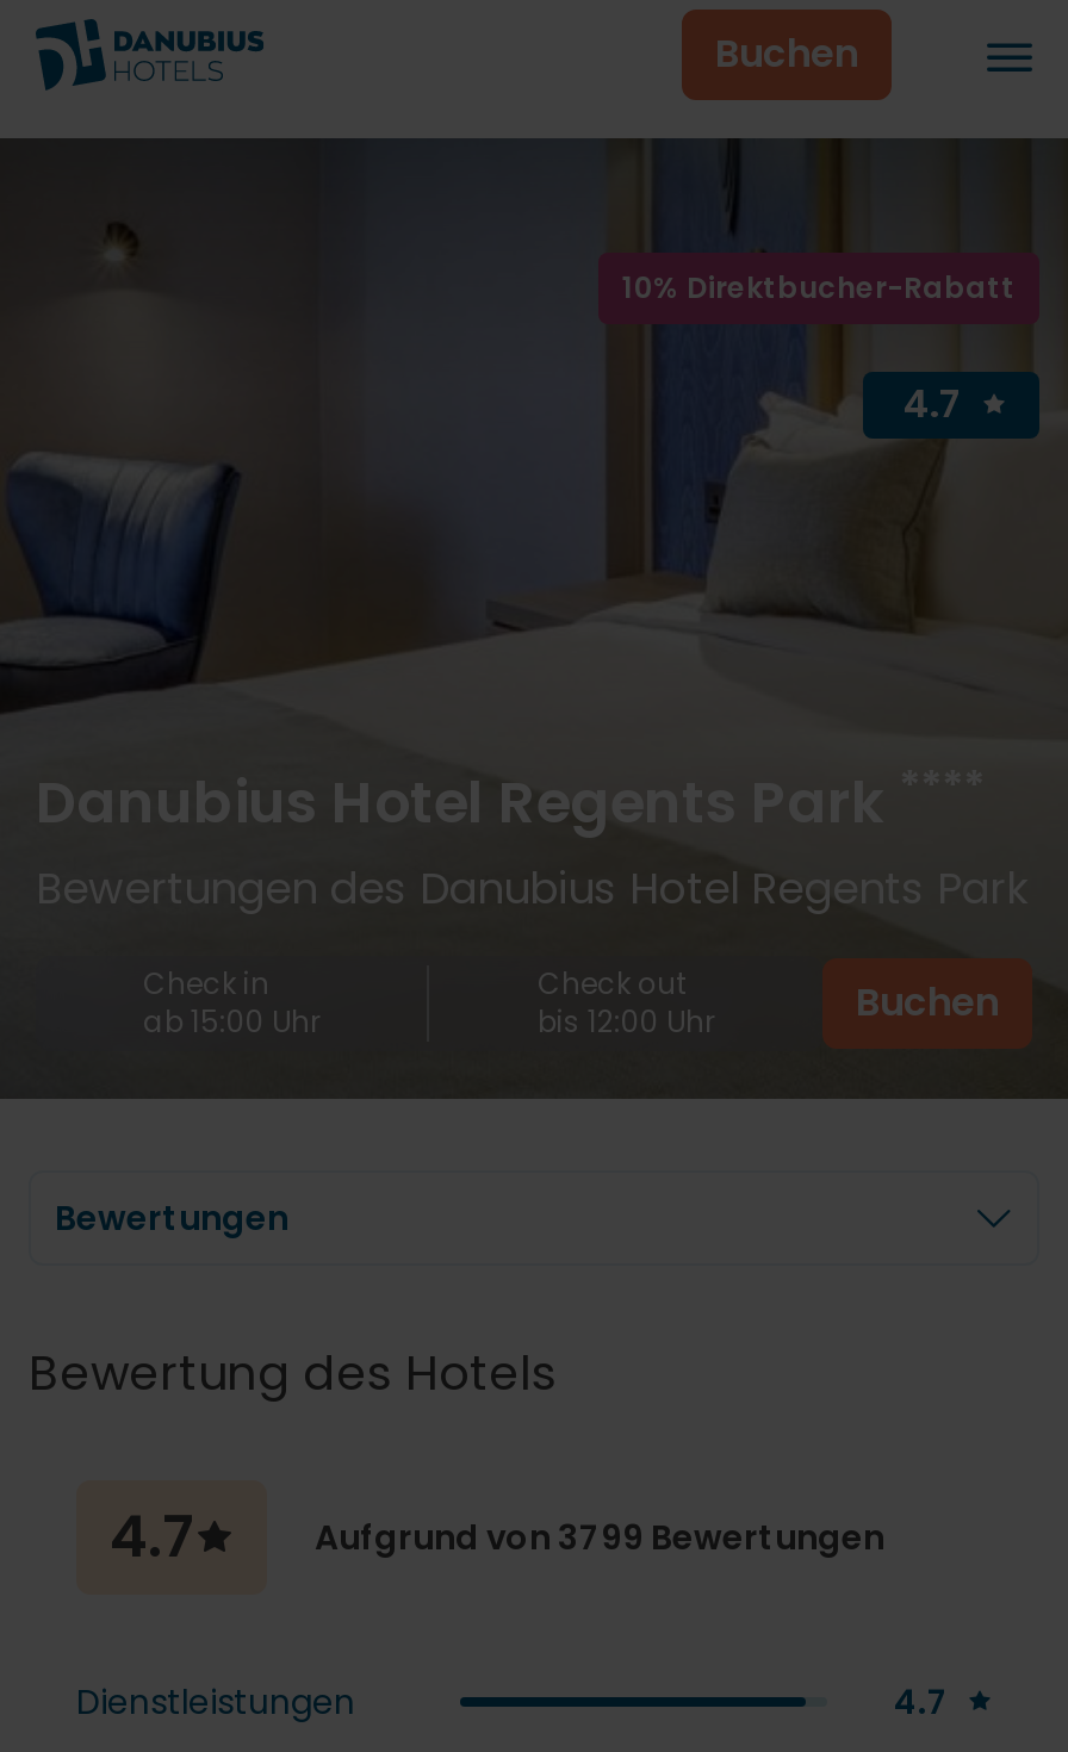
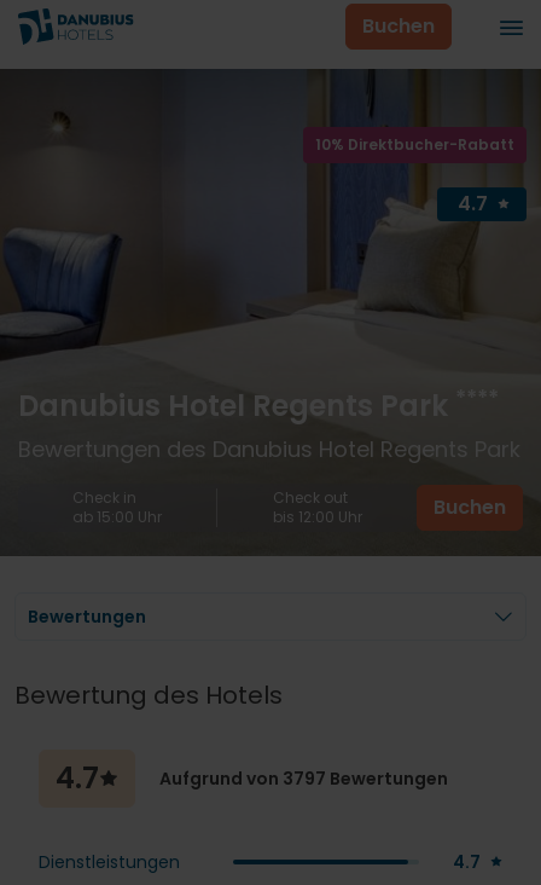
- Aufgrund von 3799 Bewertungen
+ Aufgrund von 3797 Bewertungen
